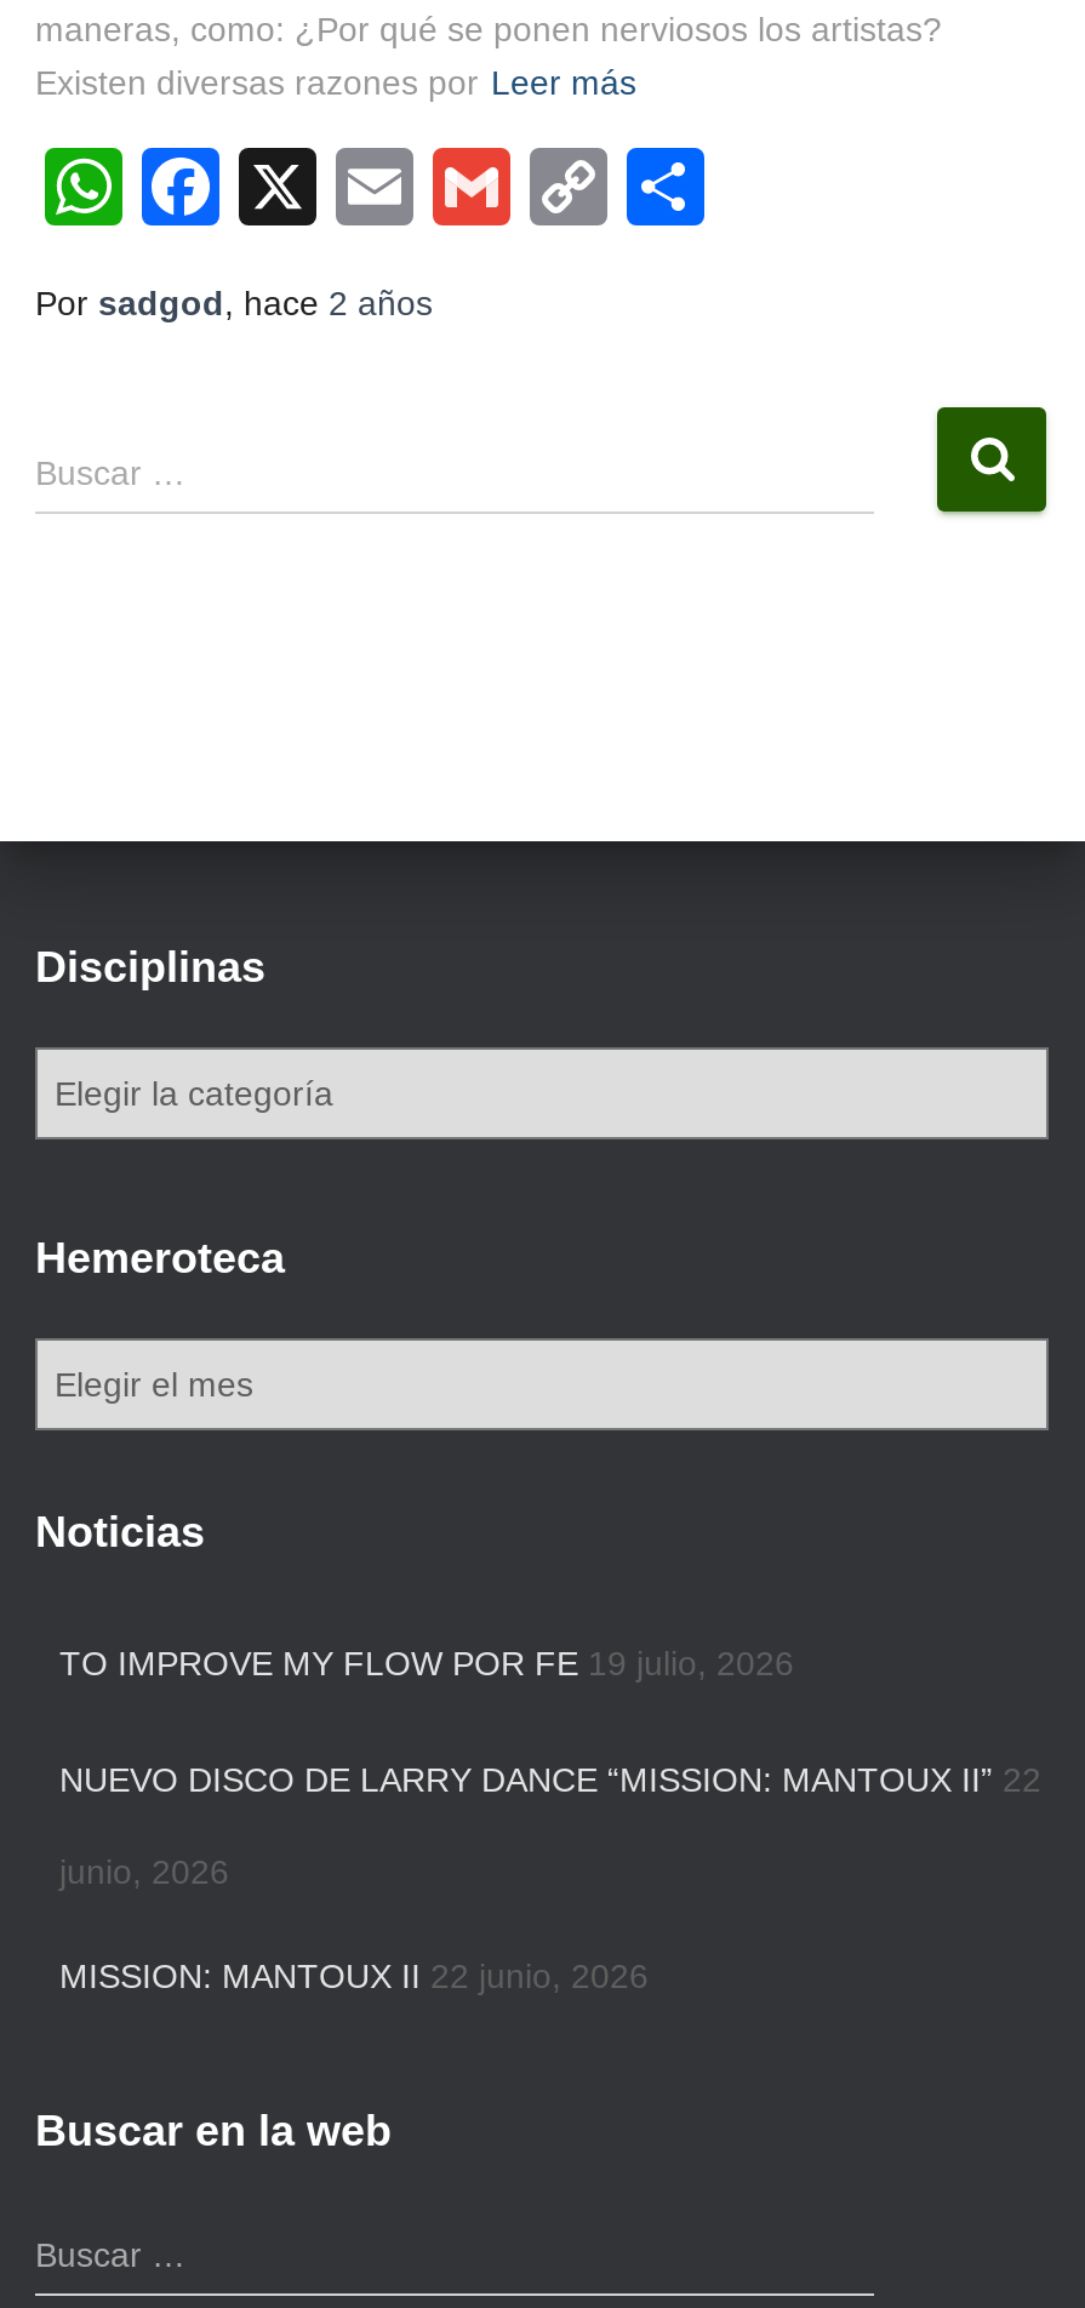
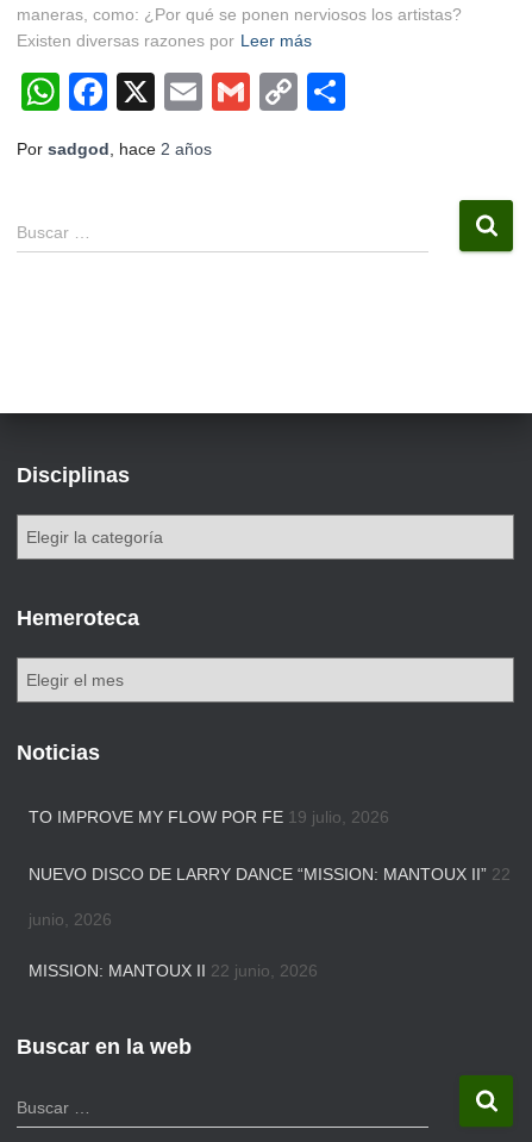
+ [image]
